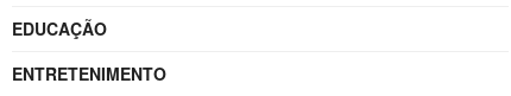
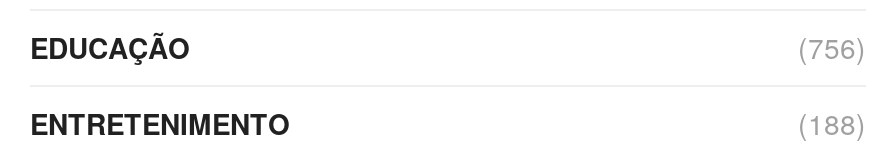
+ (756)

+ (188)
